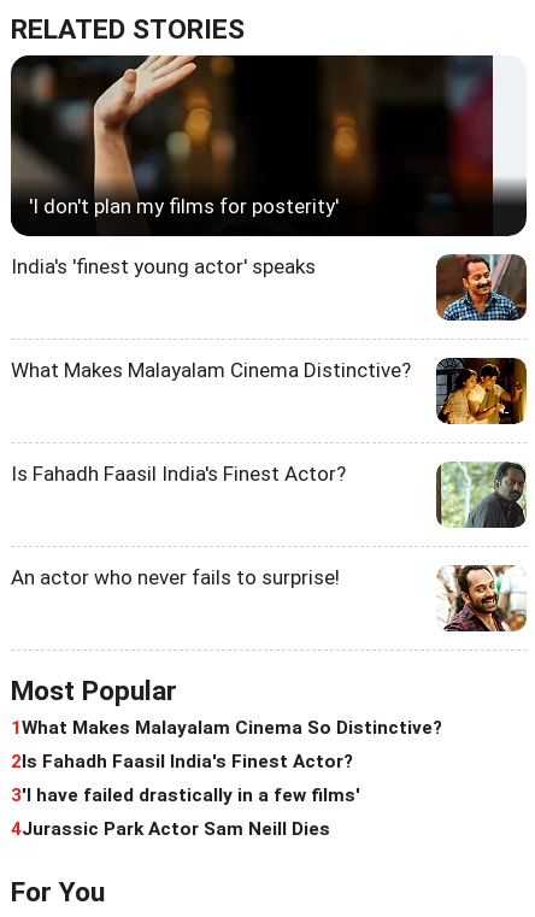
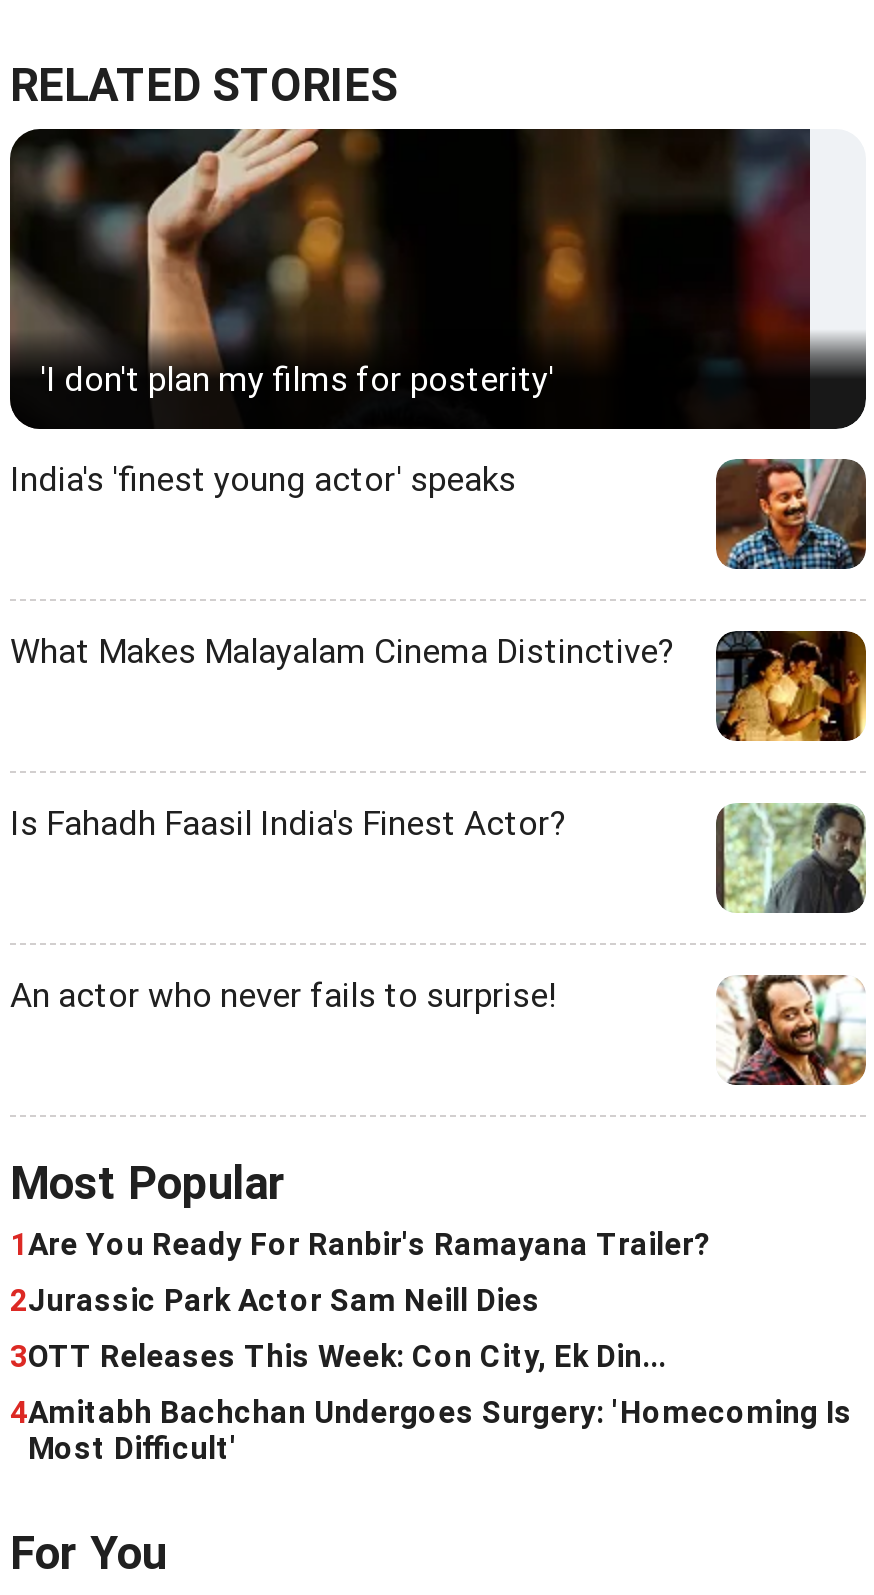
- 1What Makes Malayalam Cinema So Distinctive?
+ 1Are You Ready For Ranbir's Ramayana Trailer?

- 2Is Fahadh Faasil India's Finest Actor?
+ 2Jurassic Park Actor Sam Neill Dies

- 3'I have failed drastically in a few films'
+ 3OTT Releases This Week: Con City, Ek Din...

- 4Jurassic Park Actor Sam Neill Dies
+ 4Amitabh Bachchan Undergoes Surgery: 'Homecoming Is
+ Most Difficult'
